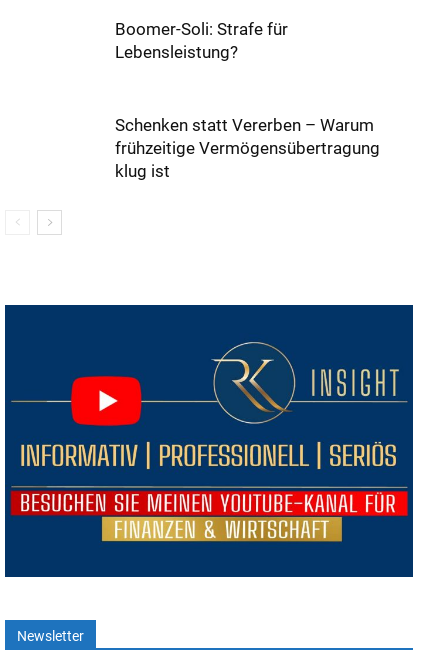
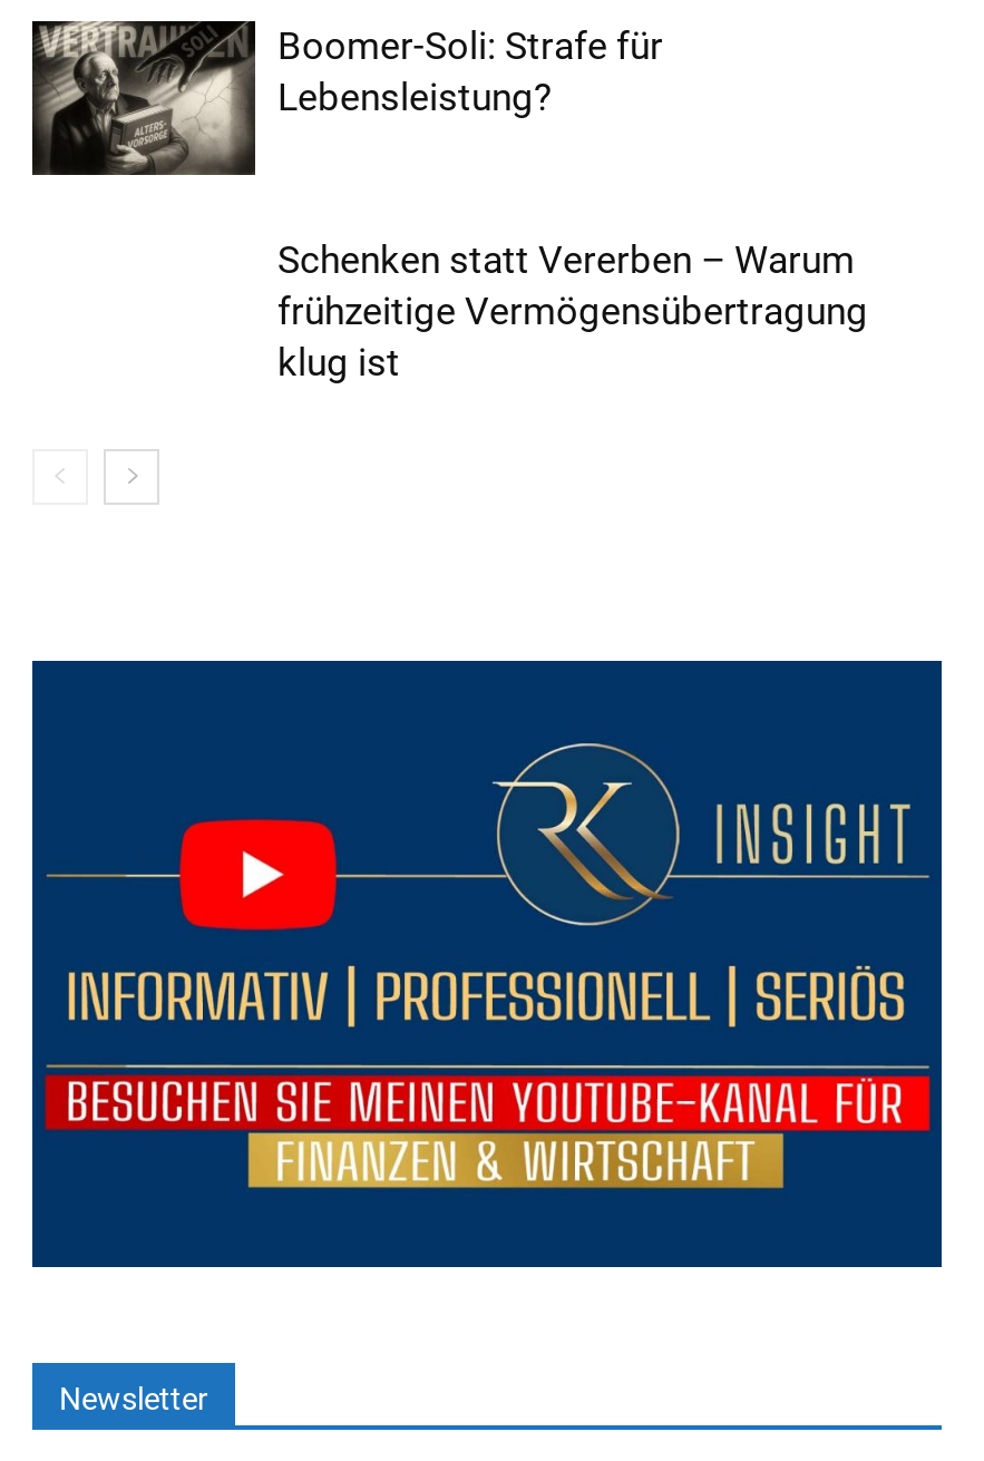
+ [image]
